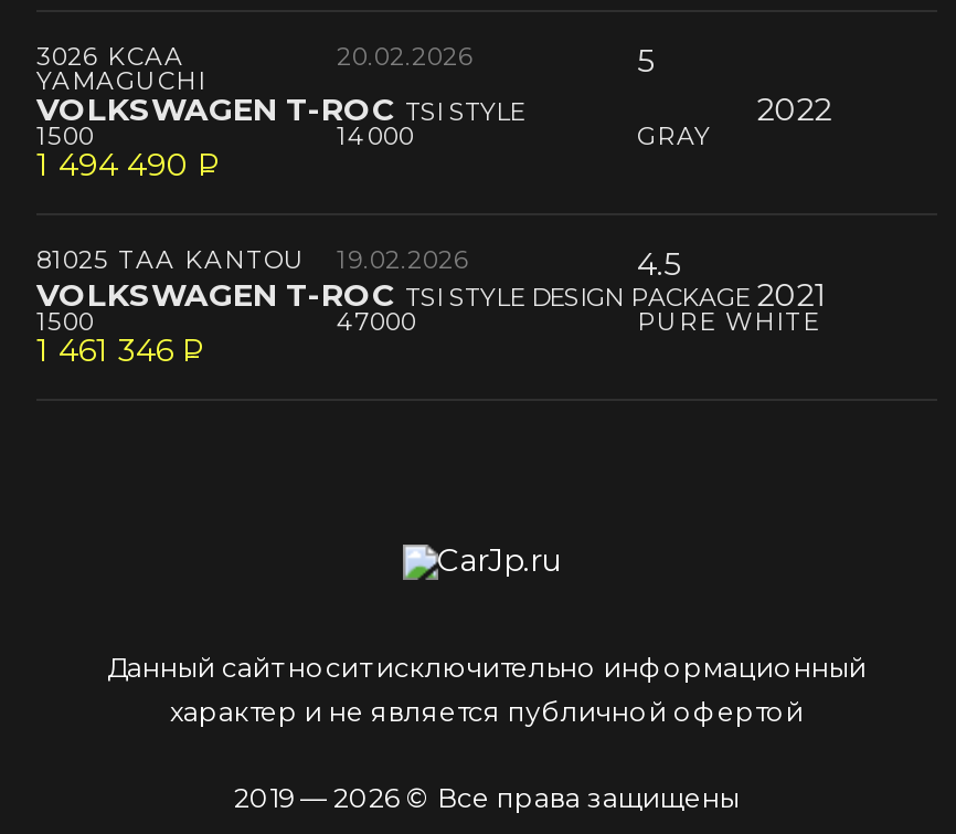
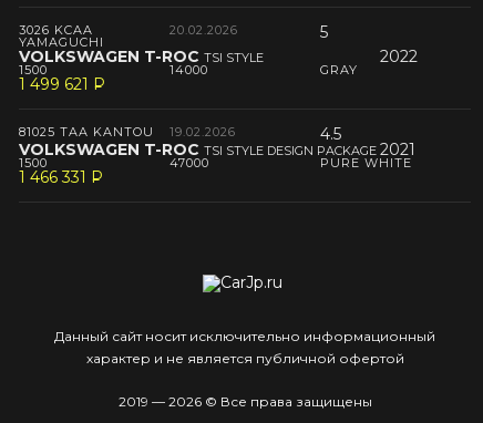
- 1 494 490 P
+ 1 499 621 P

- 1 461 346 P
+ 1 466 331 P
